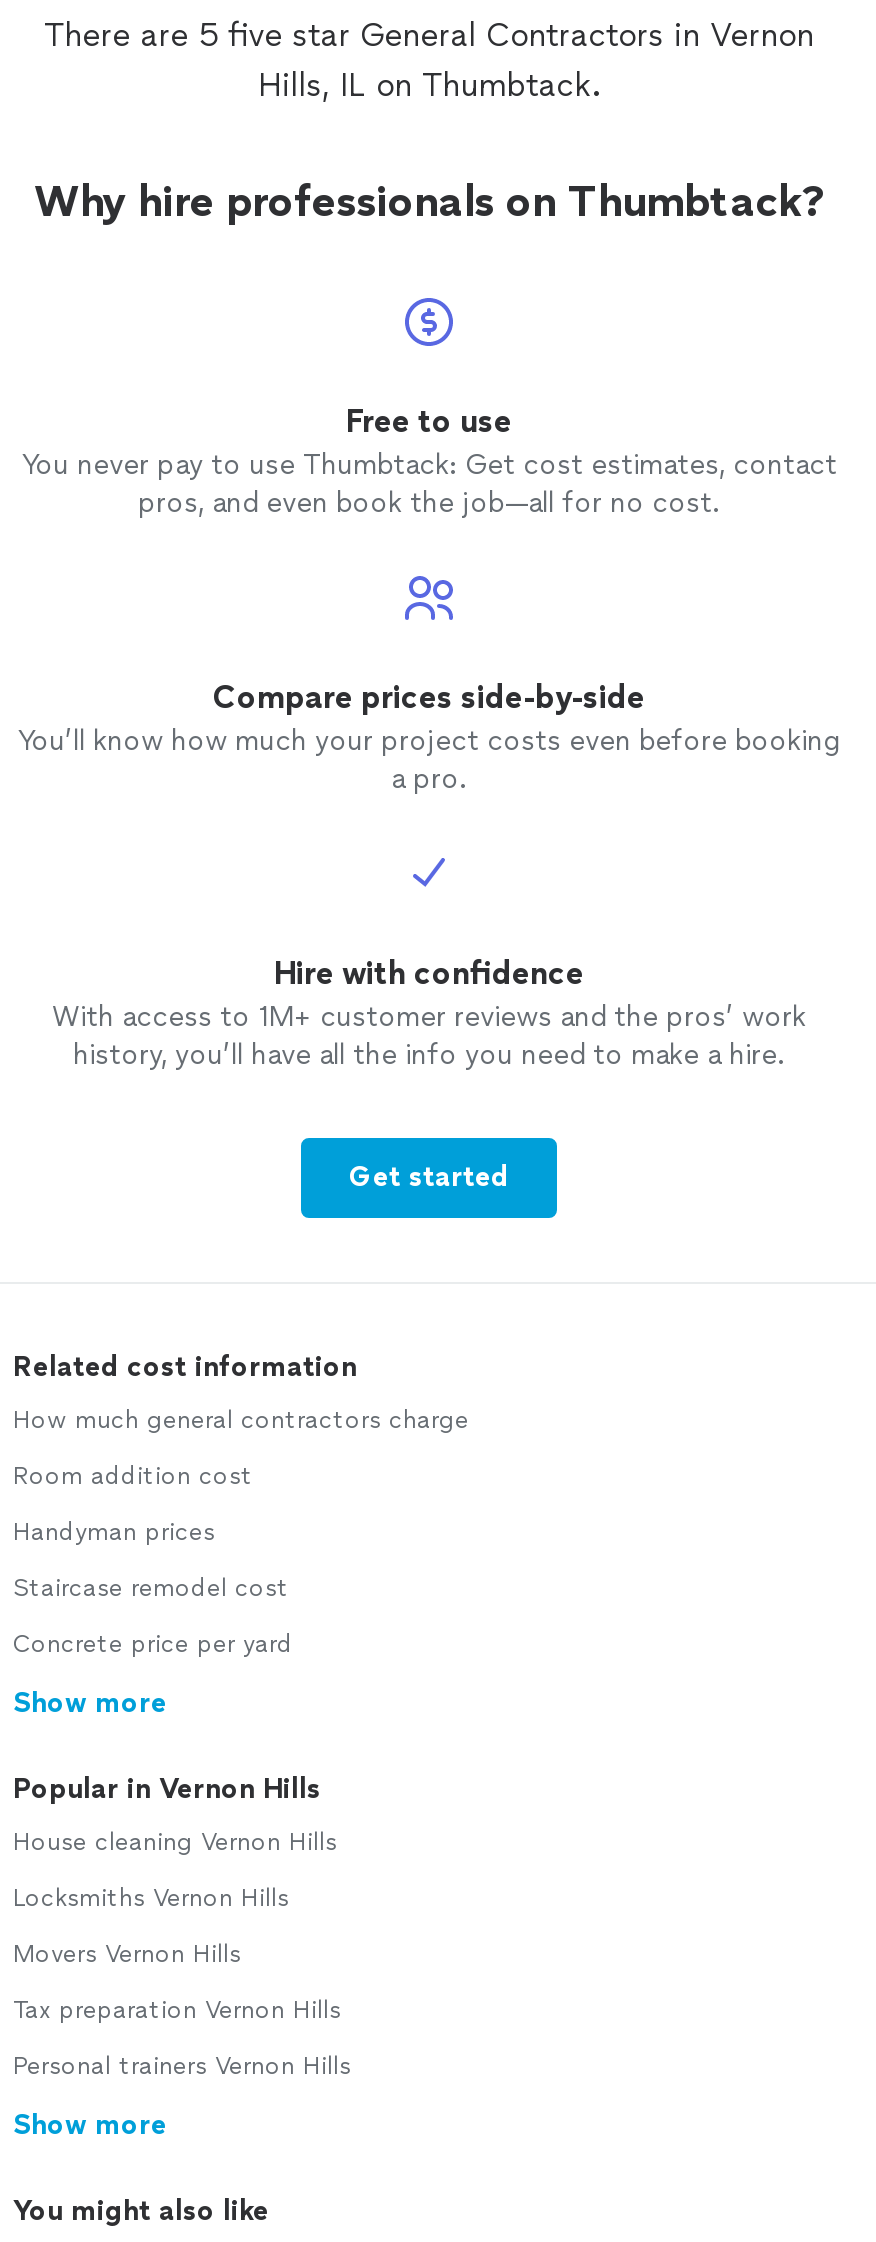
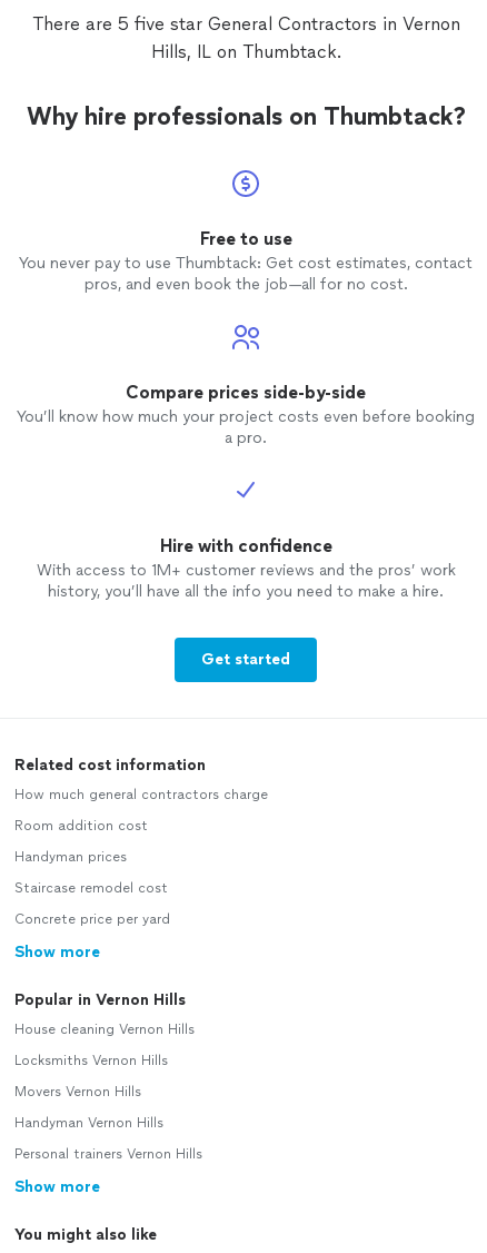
- Tax preparation Vernon Hills
+ Handyman Vernon Hills
